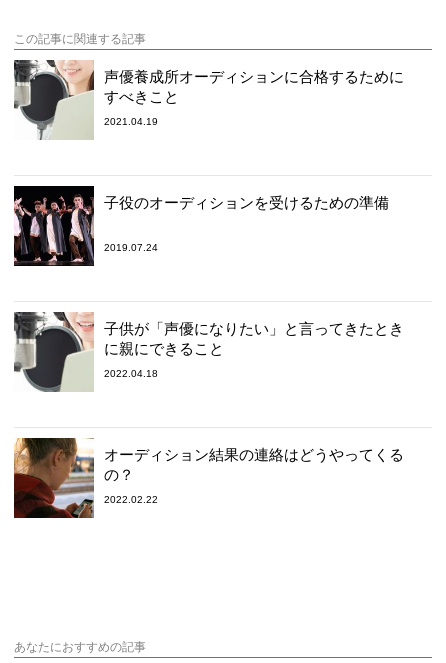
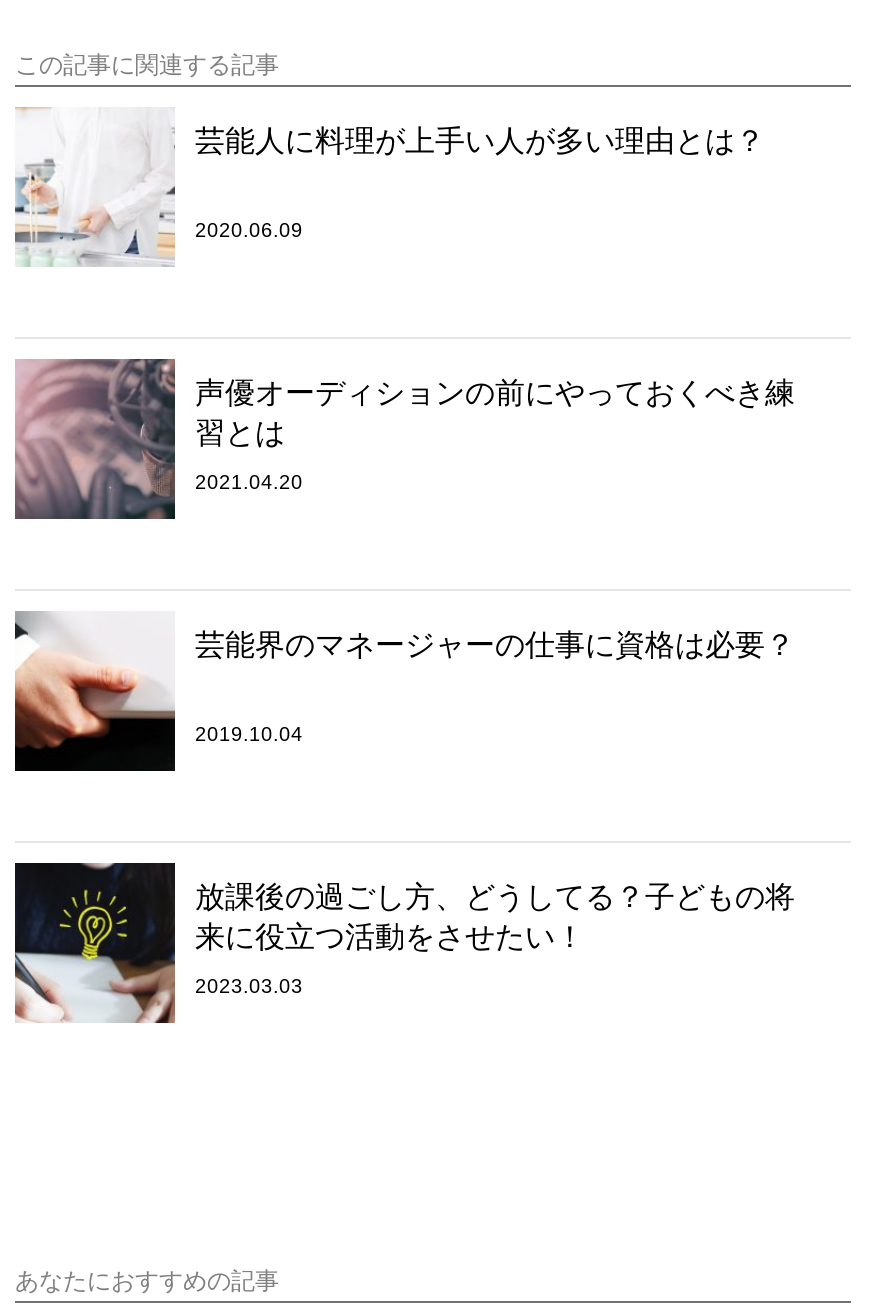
- [image]
- 声優養成所オーディションに合格するために
- すべきこと
+ [image]
+ 芸能人に料理が上手い人が多い理由とは？

- 2021.04.19
+ 2020.06.09

- [image]
- 子役のオーディションを受けるための準備
+ [image]
+ 声優オーディションの前にやっておくべき練
+ 習とは

- 2019.07.24
+ 2021.04.20

- [image]
- 子供が「声優になりたい」と言ってきたとき
- に親にできること
+ [image]
+ 芸能界のマネージャーの仕事に資格は必要？

- 2022.04.18
+ 2019.10.04

- [image]
- オーディション結果の連絡はどうやってくる
- の？
+ [image]
+ 放課後の過ごし方、どうしてる？子どもの将
+ 来に役立つ活動をさせたい！

- 2022.02.22
+ 2023.03.03
